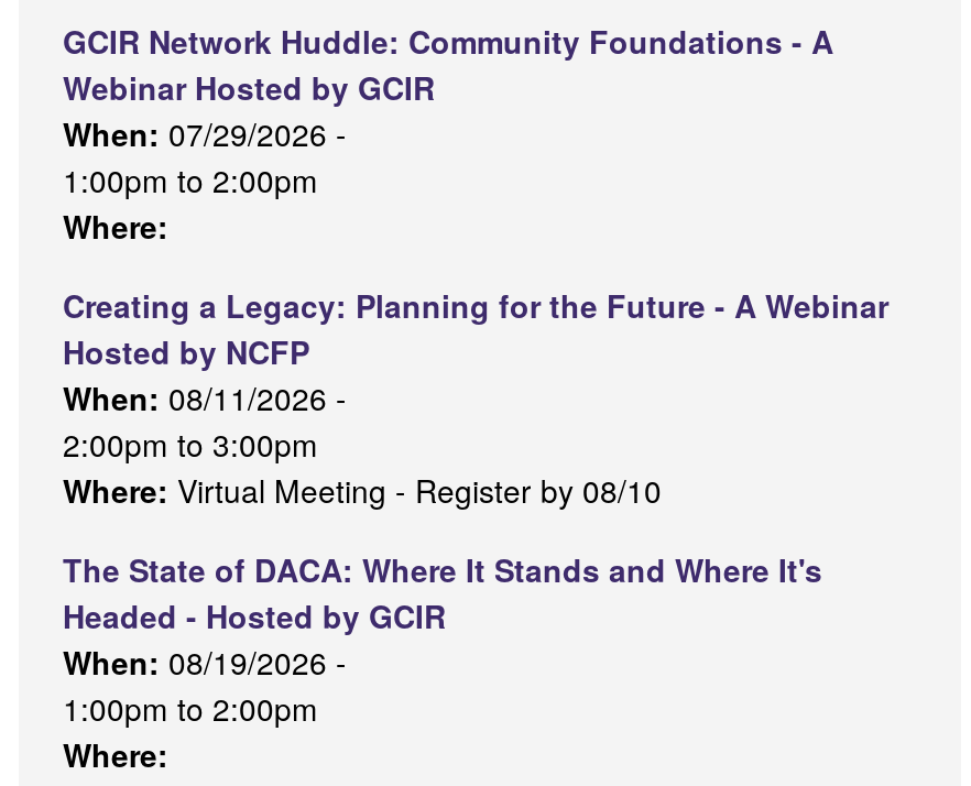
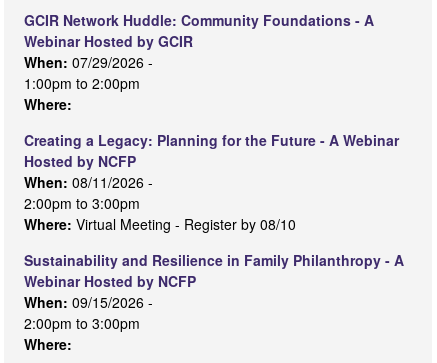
- The State of DACA: Where It Stands and Where It's
- Headed - Hosted by GCIR
- When: 08/19/2026 -
- 1:00pm to 2:00pm
+ Sustainability and Resilience in Family Philanthropy - A
+ Webinar Hosted by NCFP
+ When: 09/15/2026 -
+ 2:00pm to 3:00pm
